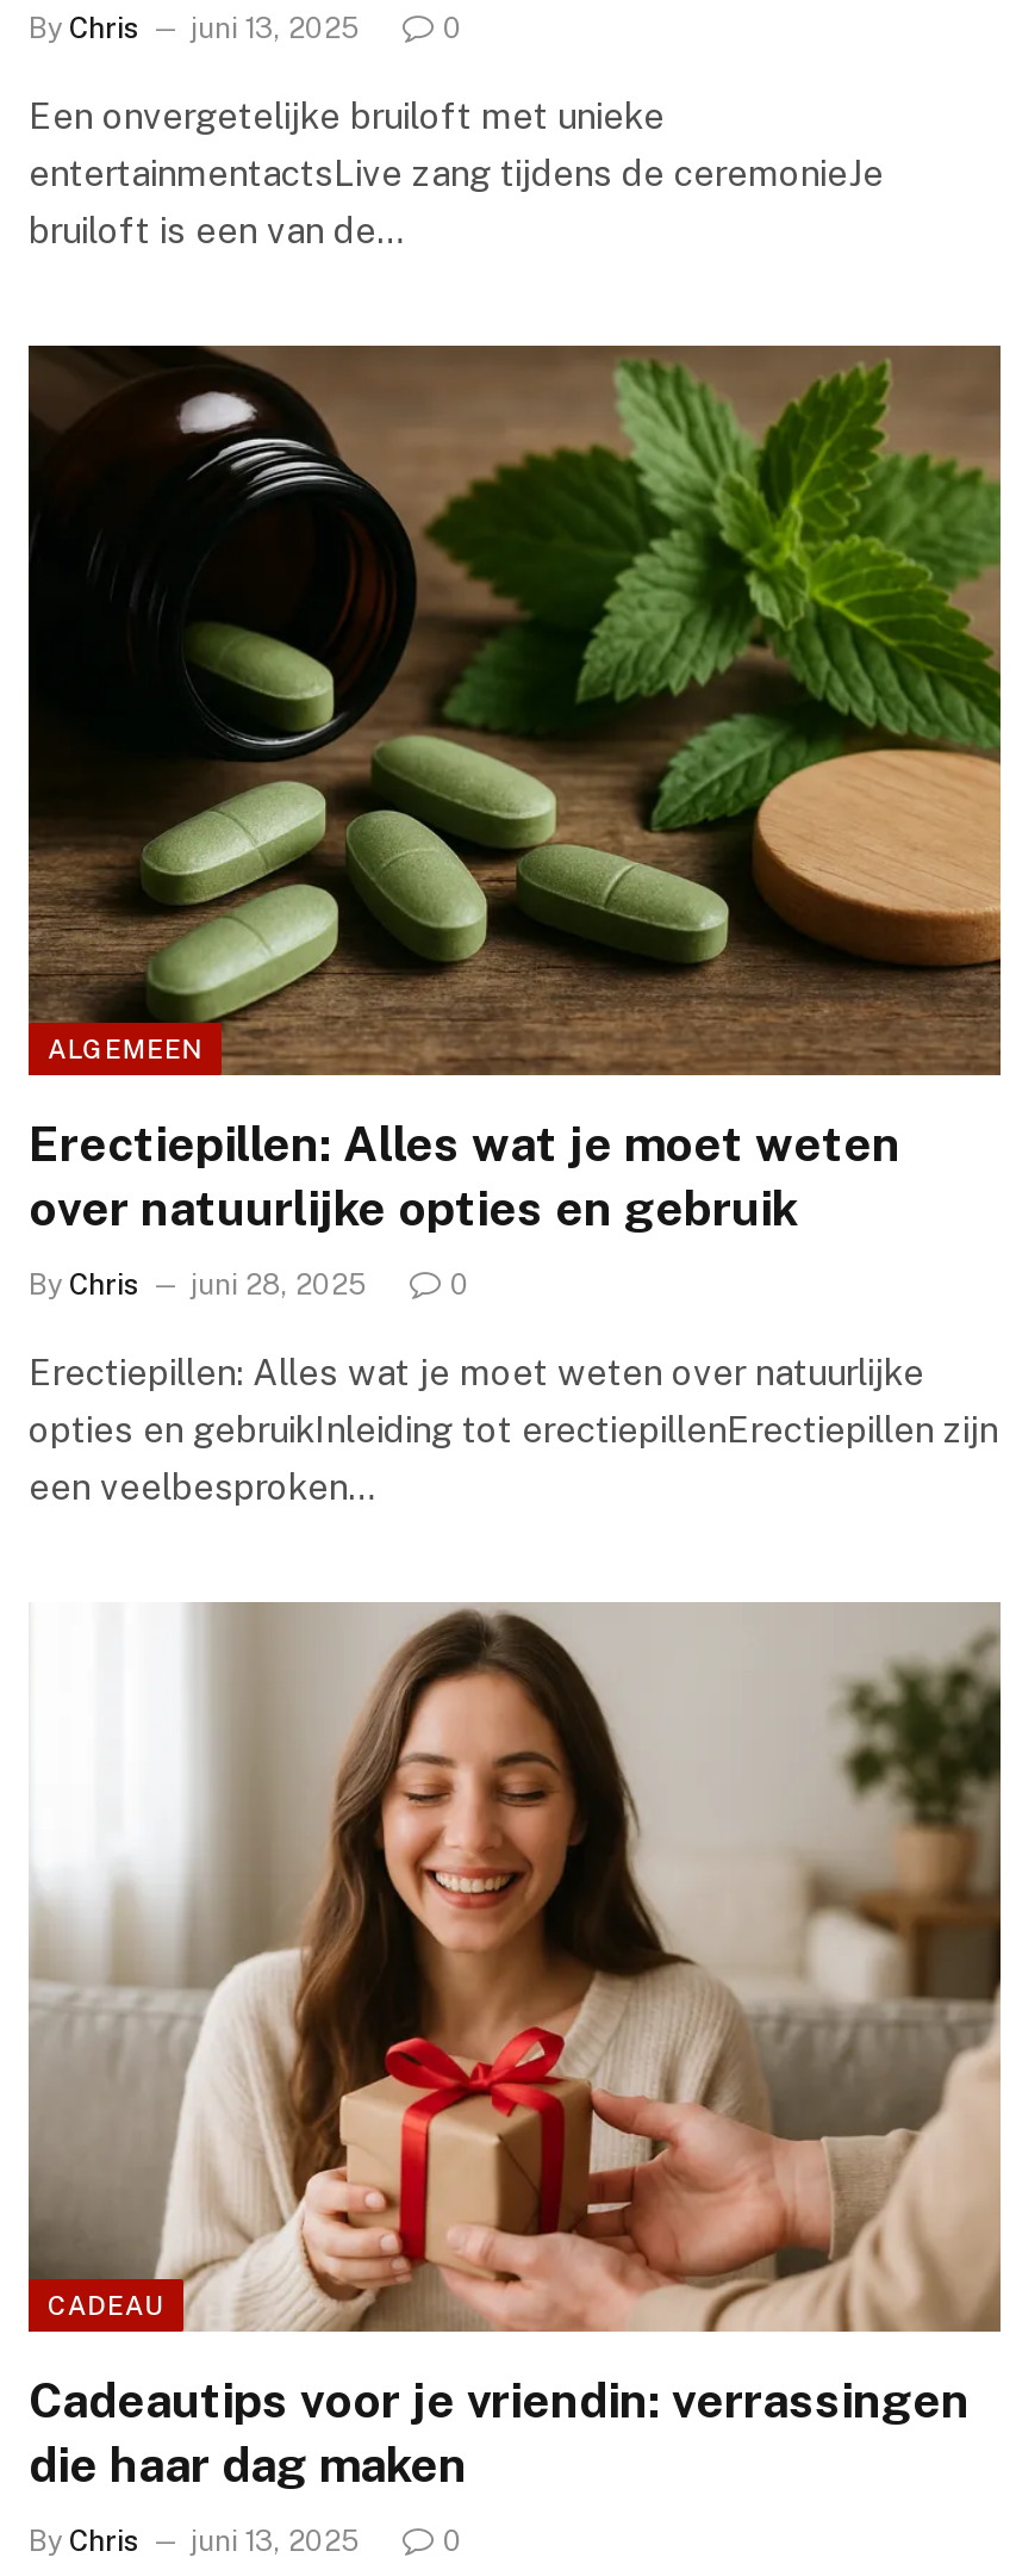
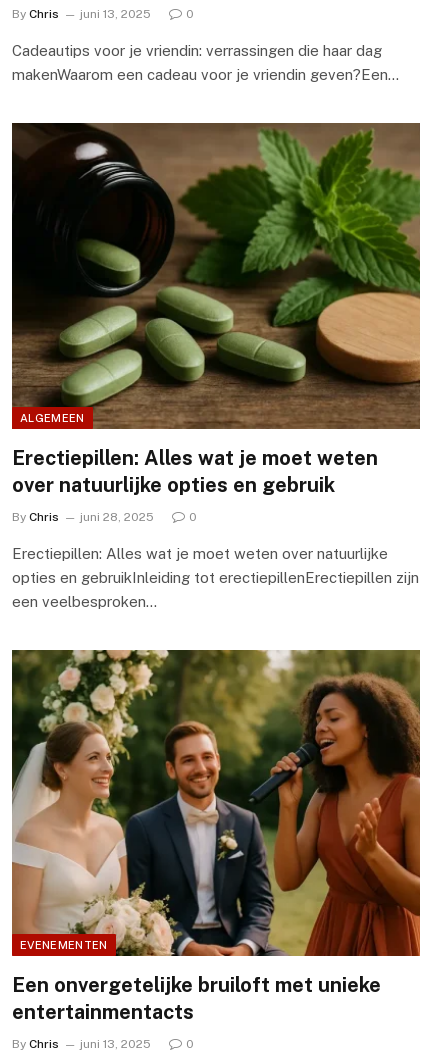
moved down: Een onvergetelijke bruiloft met unieke

- entertainmentactsLive zang tijdens de ceremonieJe
- bruiloft is een van de…
+ Cadeautips voor je vriendin: verrassingen die haar dag
+ makenWaarom een cadeau voor je vriendin geven?Een…

- [image]
- CADEAU
+ [image]
+ EVENEMENTEN

- Cadeautips voor je vriendin: verrassingen
- die haar dag maken
+ entertainmentacts
